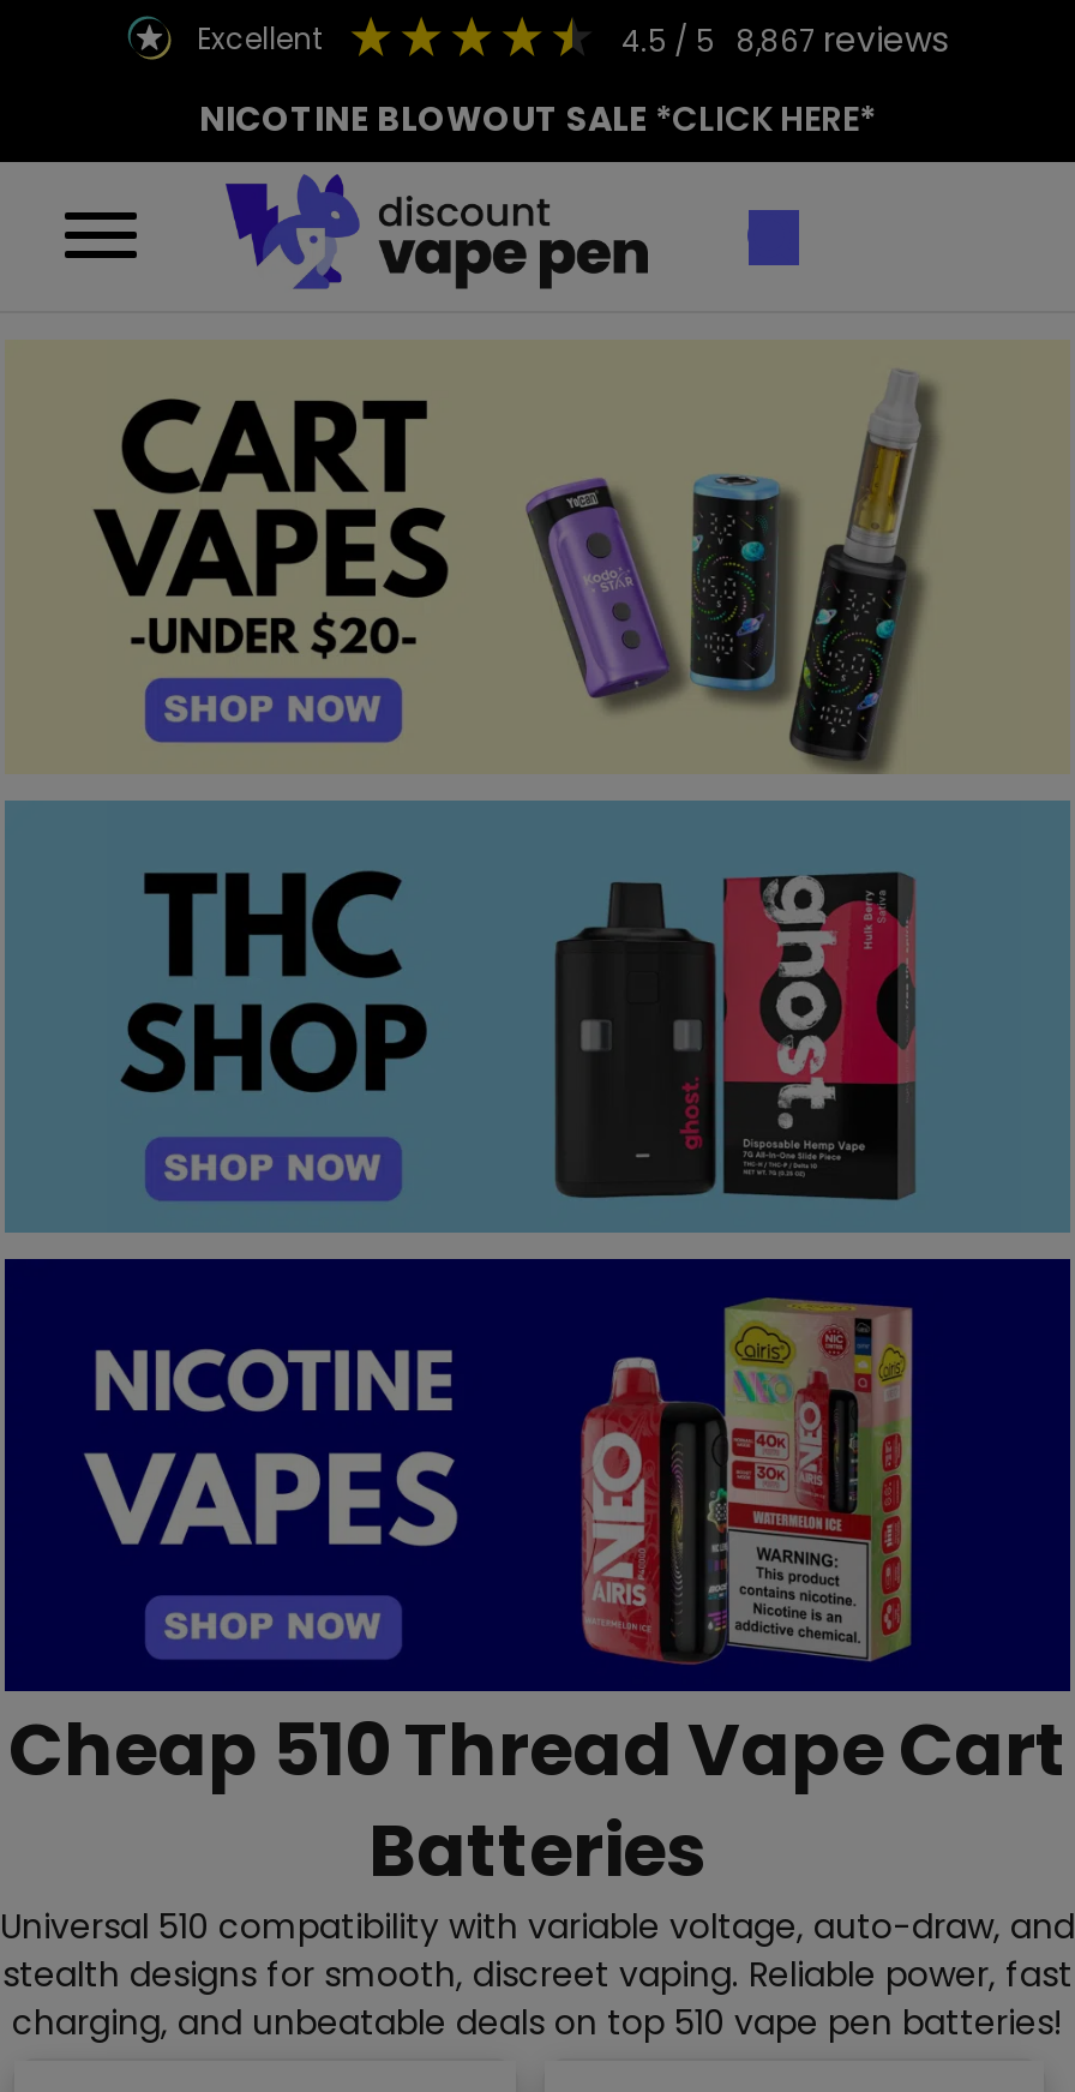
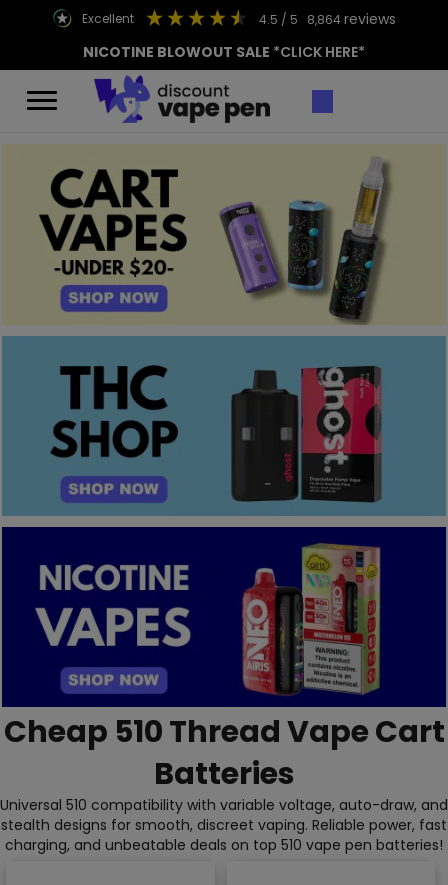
- 4.5 / 5 8,867 reviews
+ 4.5 / 5 8,864 reviews
